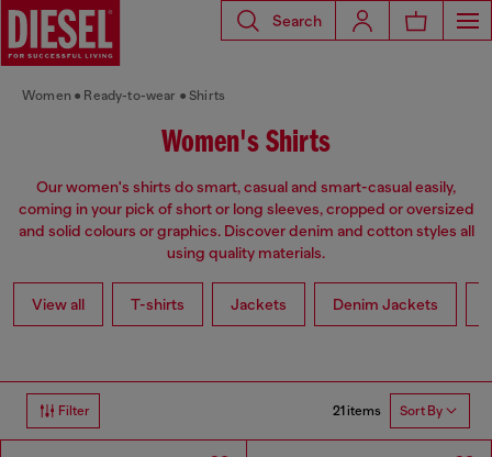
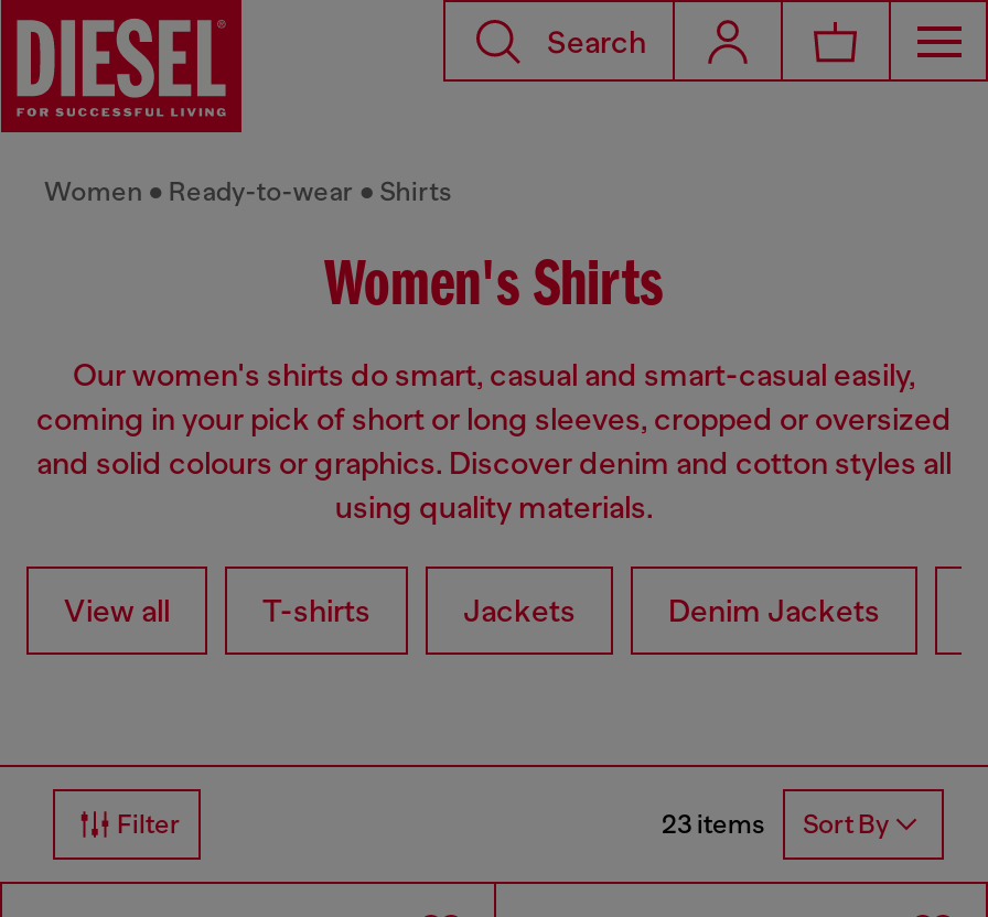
- 21 items Sort By
+ 23 items Sort By
